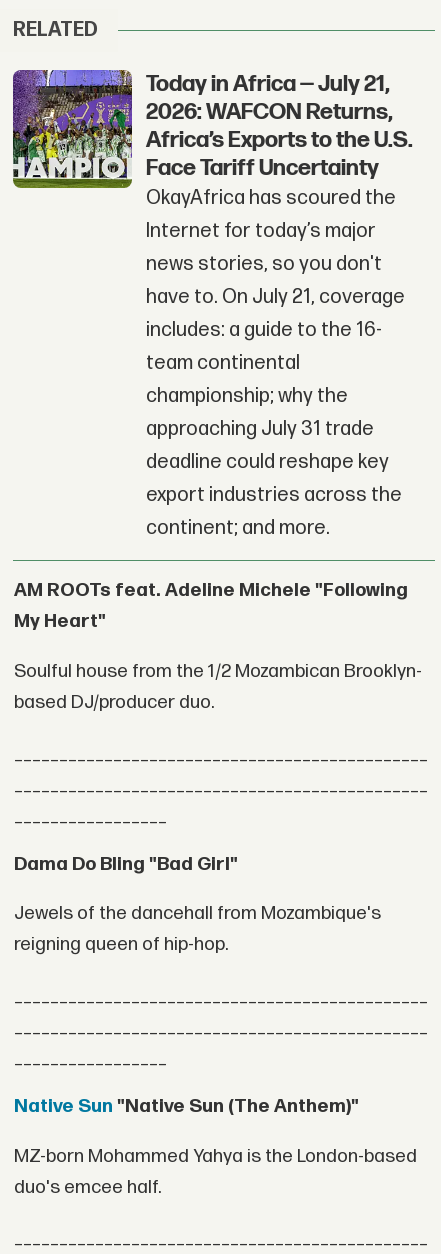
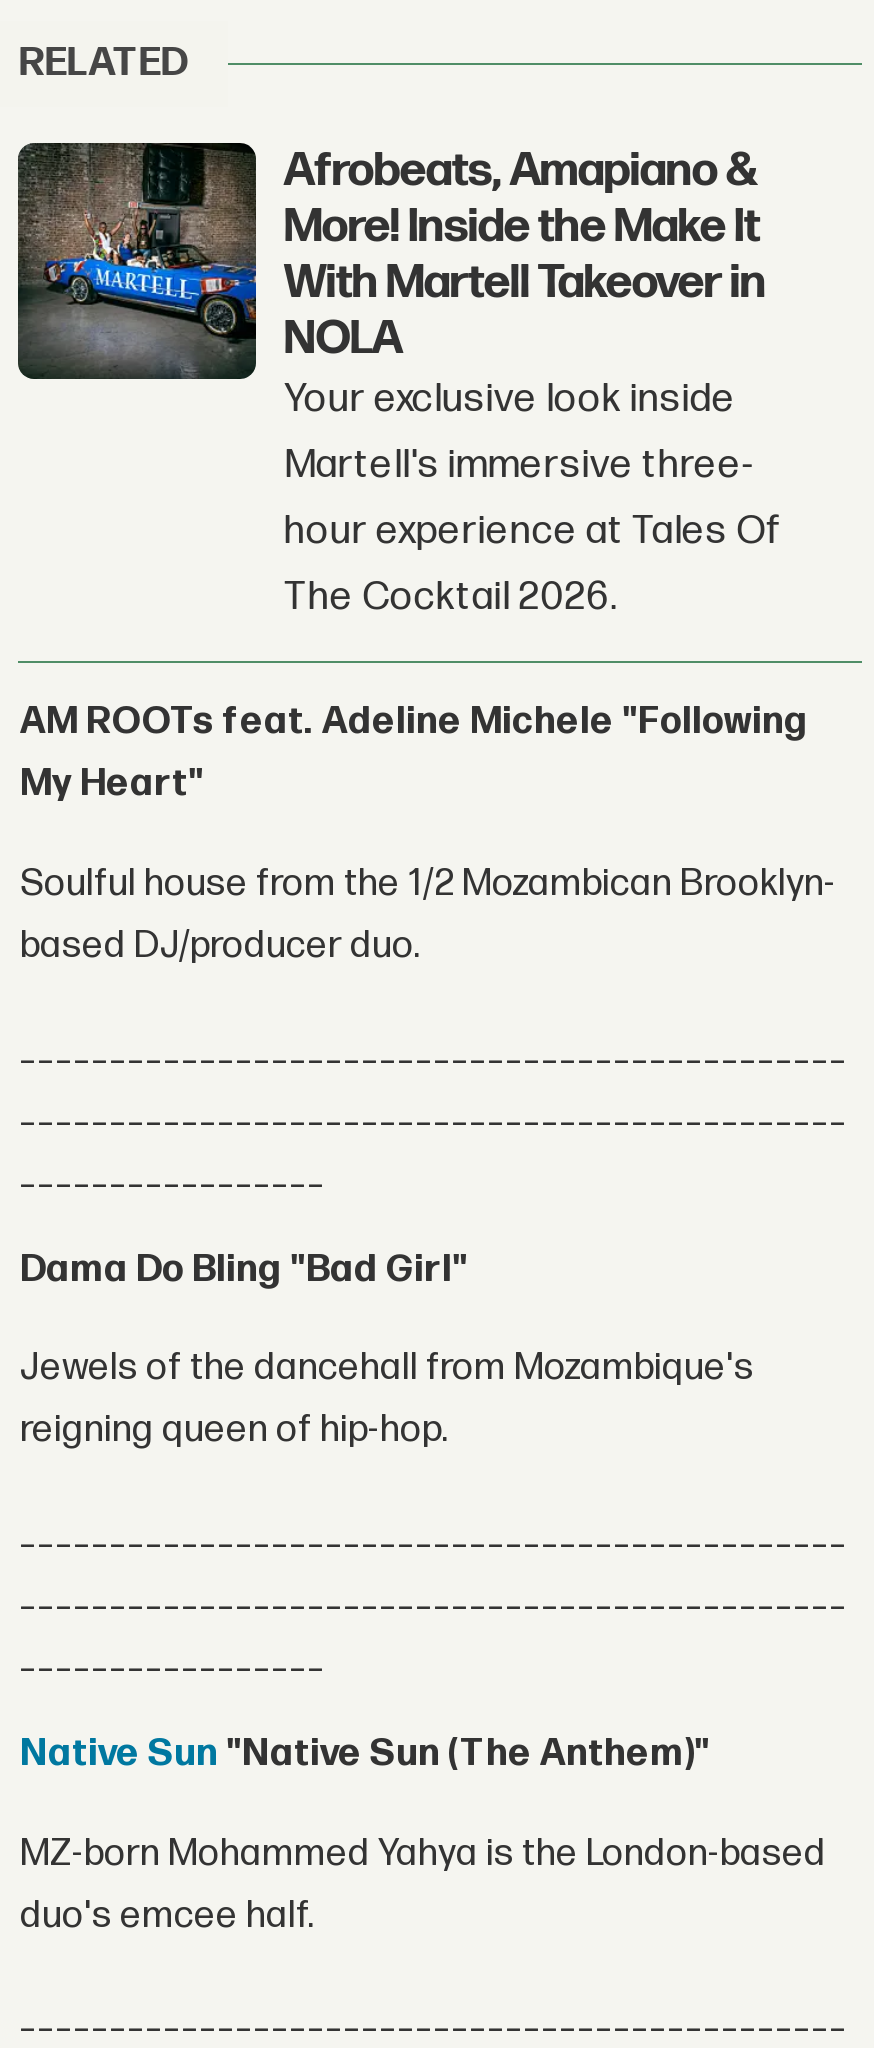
- [image]
- Today in Africa — July 21,
- 2026: WAFCON Returns,
- Africa’s Exports to the U.S.
- Face Tariff Uncertainty
- OkayAfrica has scoured the
- Internet for today’s major
- news stories, so you don't
- have to. On July 21, coverage
- includes: a guide to the 16-
- team continental
- championship; why the
- approaching July 31 trade
- deadline could reshape key
- export industries across the
- continent; and more.
+ [image]
+ Afrobeats, Amapiano &
+ More! Inside the Make It
+ With Martell Takeover in
+ NOLA
+ Your exclusive look inside
+ Martell's immersive three-
+ hour experience at Tales Of
+ The Cocktail 2026.
